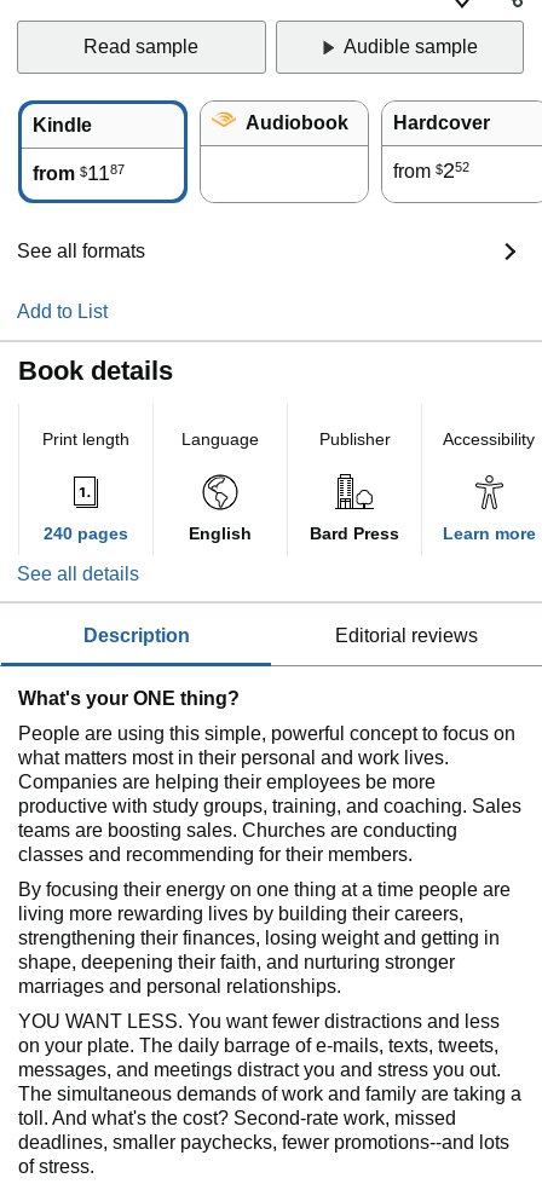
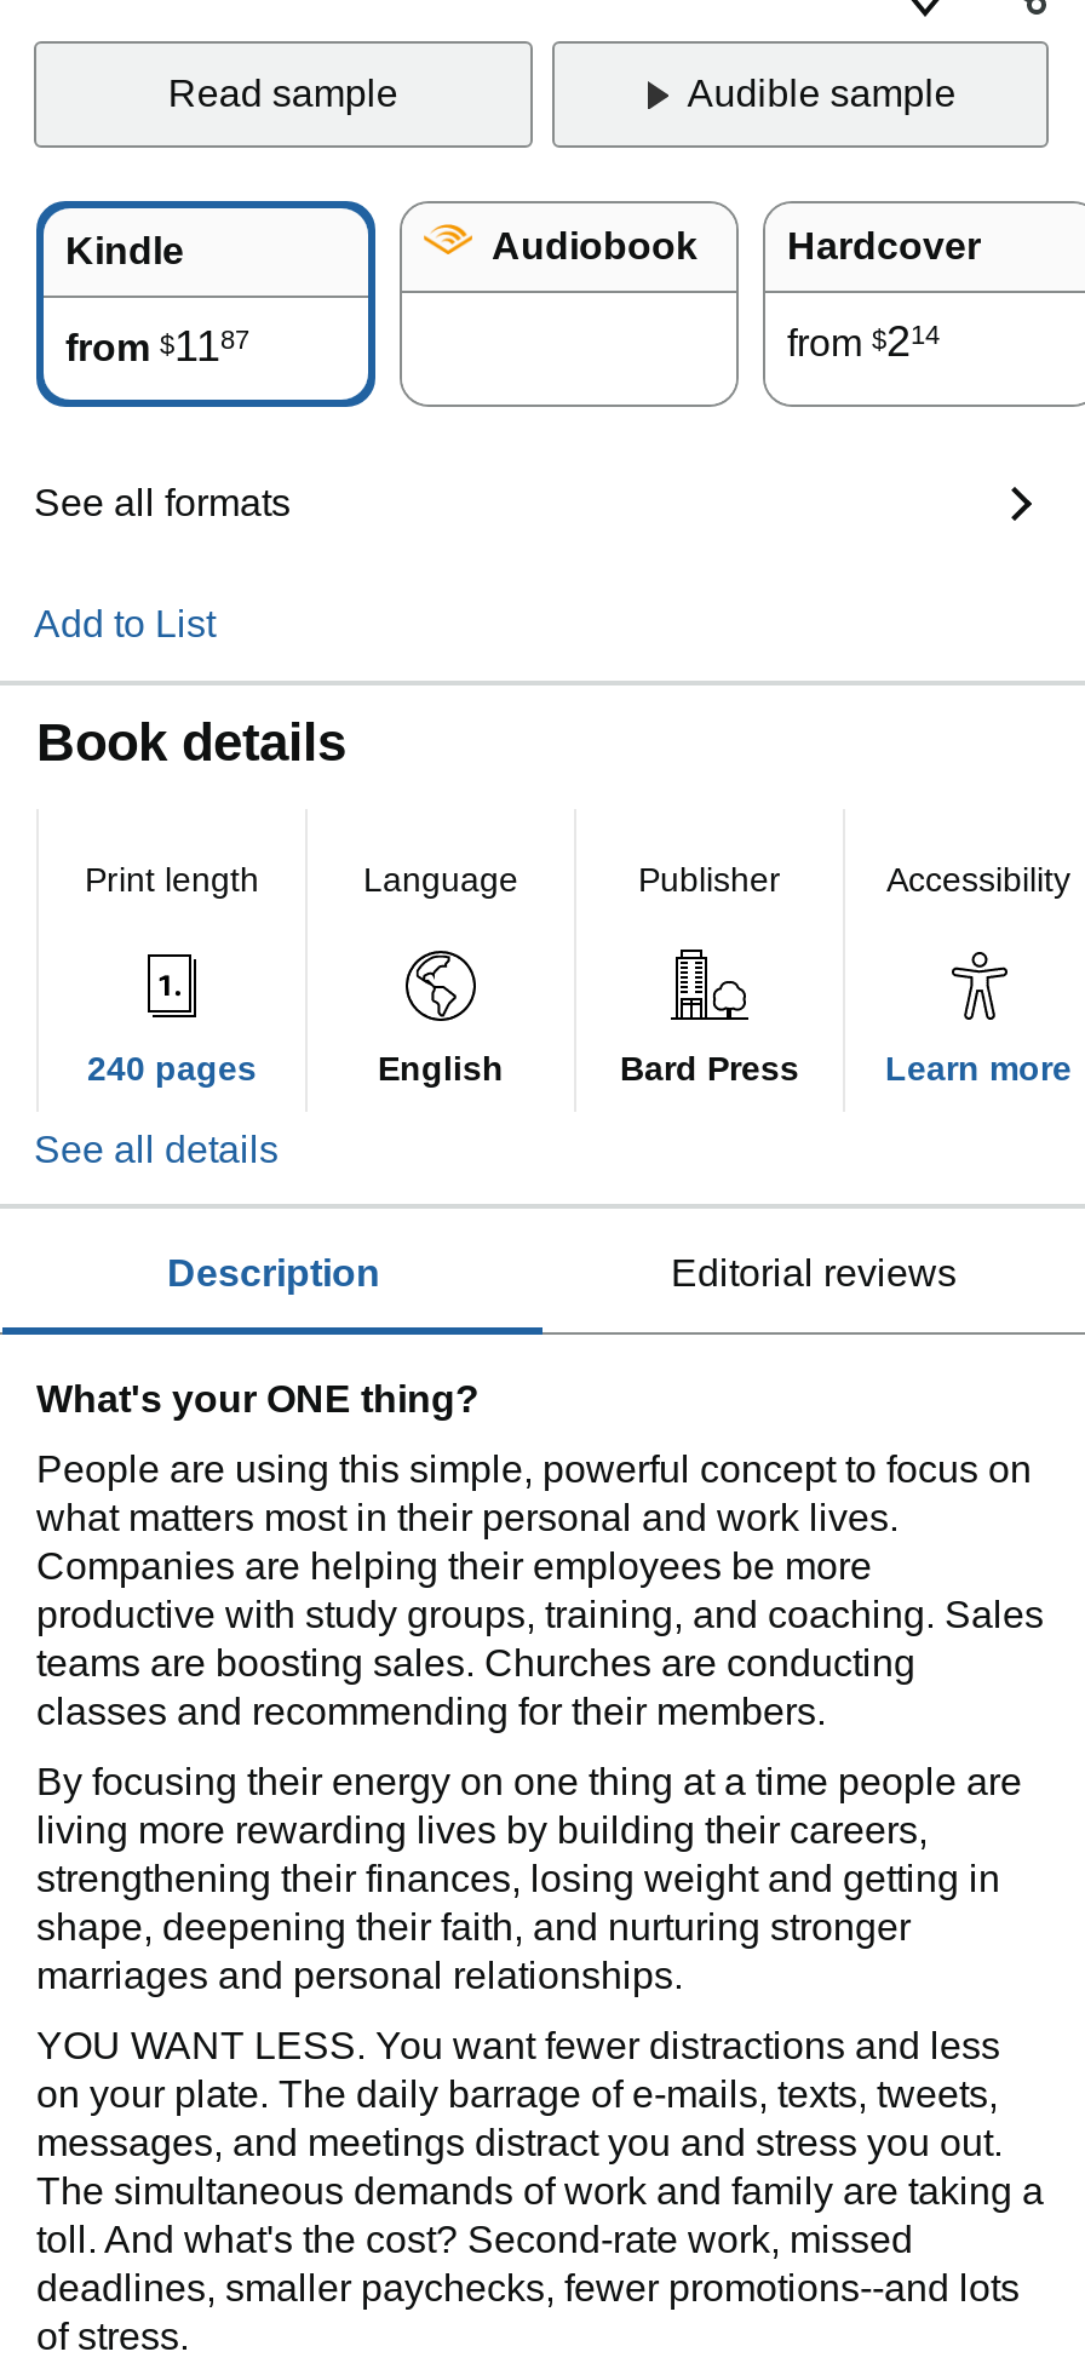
- from $252
+ from $214
